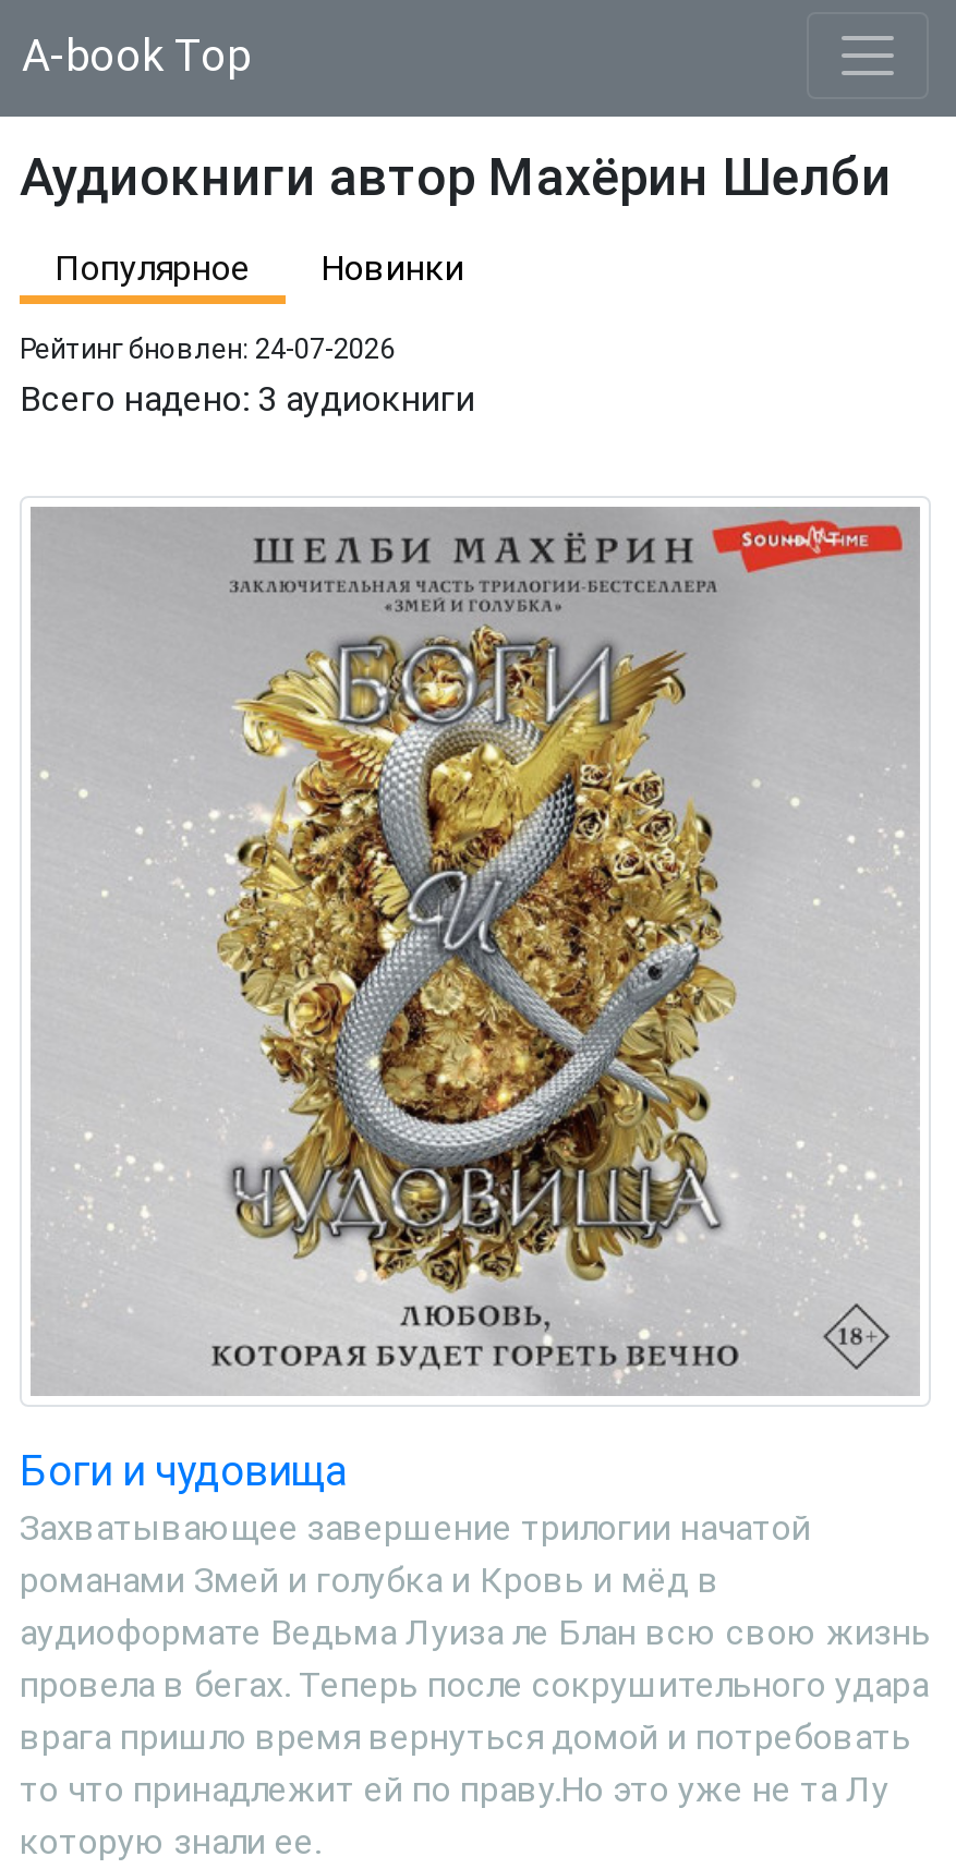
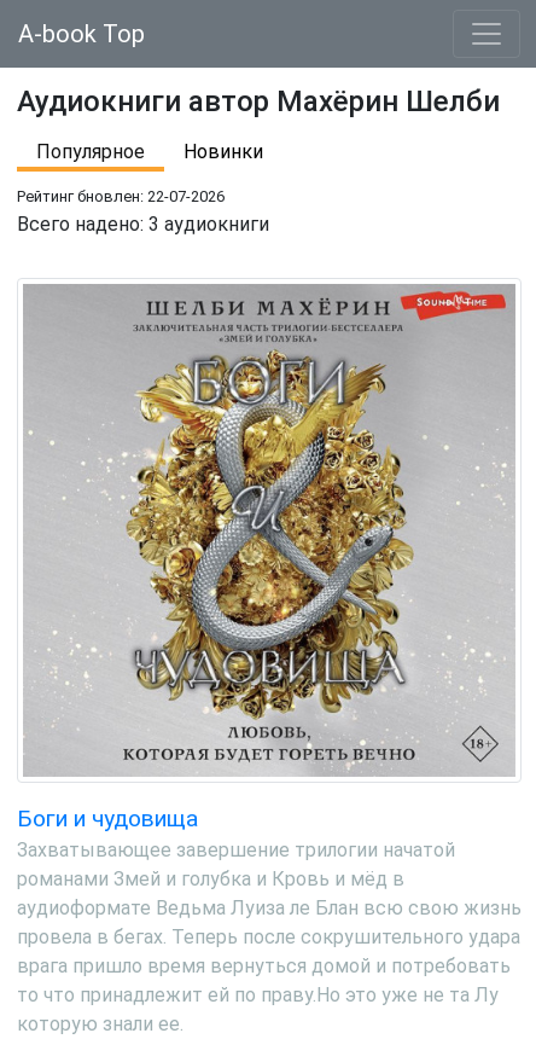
- Рейтинг бновлен: 24-07-2026
+ Рейтинг бновлен: 22-07-2026
